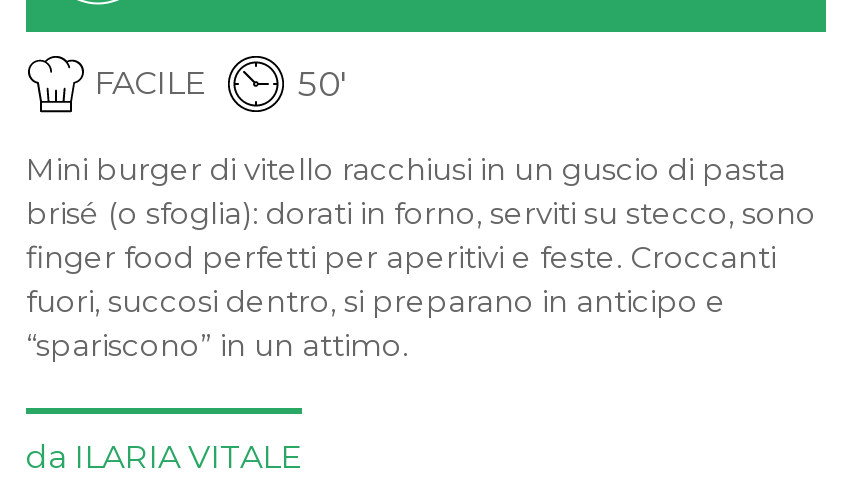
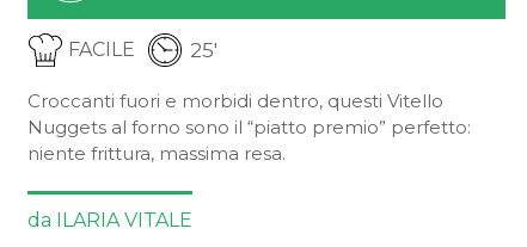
- 50'
+ 25'

- Mini burger di vitello racchiusi in un guscio di pasta
- brisé (o sfoglia): dorati in forno, serviti su stecco, sono
- finger food perfetti per aperitivi e feste. Croccanti
- fuori, succosi dentro, si preparano in anticipo e
- “spariscono” in un attimo.
+ Croccanti fuori e morbidi dentro, questi Vitello
+ Nuggets al forno sono il “piatto premio” perfetto:
+ niente frittura, massima resa.
